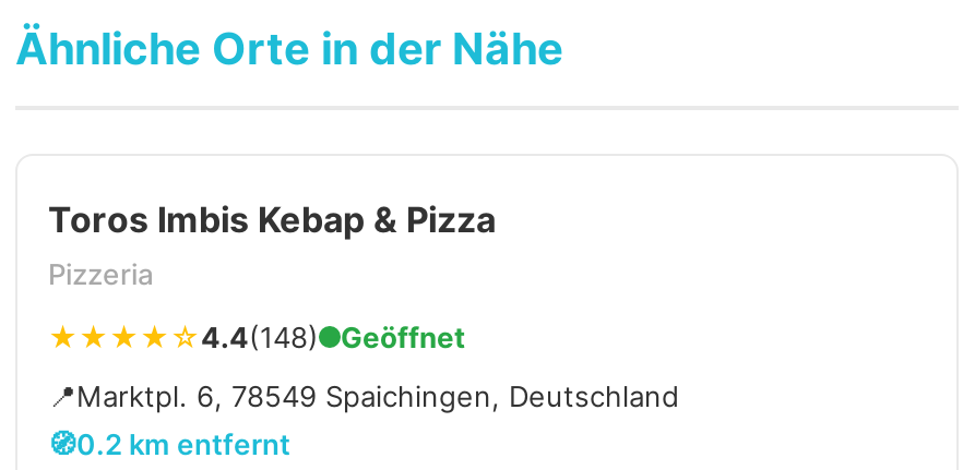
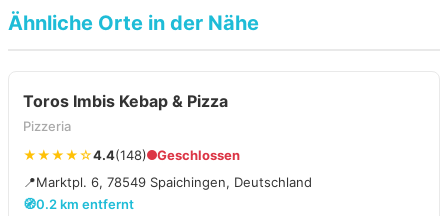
- Geöffnet
+ Geschlossen
